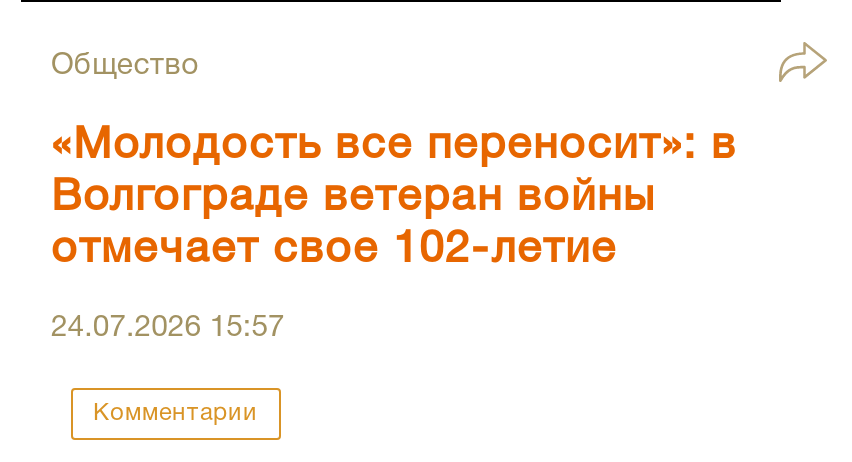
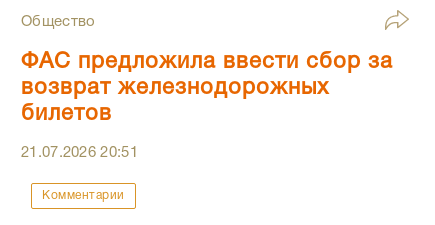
- «Молодость все переносит»: в
- Волгограде ветеран войны
- отмечает свое 102-летие
+ ФАС предложила ввести сбор за
+ возврат железнодорожных
+ билетов

- 24.07.2026 15:57
+ 21.07.2026 20:51
